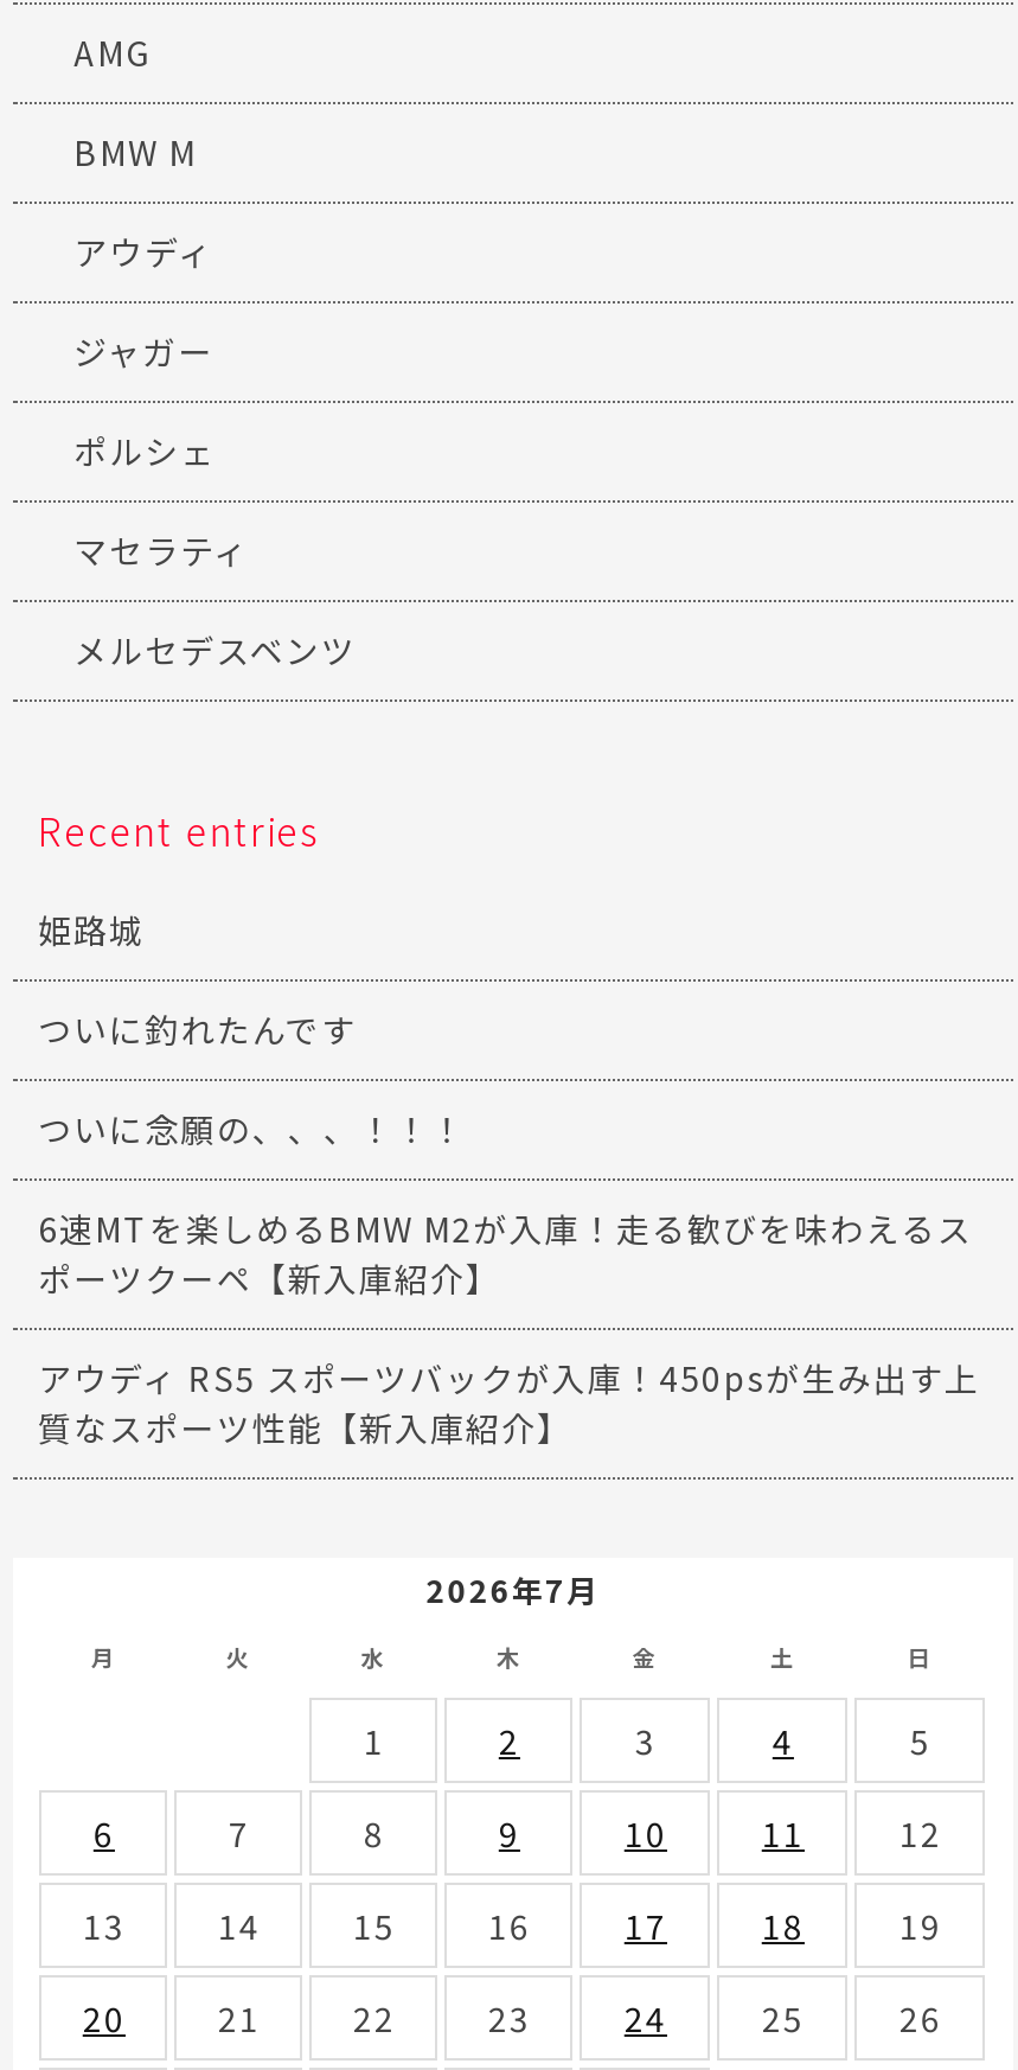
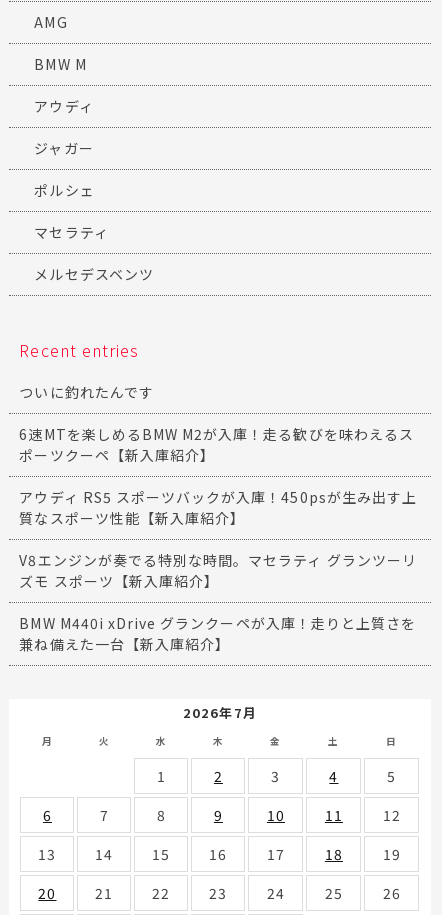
- 姫路城

moved up: ついに釣れたんです

- ついに念願の、、、！！！

moved up: 6速MTを楽しめるBMW M2が入庫！走る歓びを味わえるス | ポーツクーペ【新入庫紹介】 | アウディ RS5 スポーツバックが入庫！450psが生み出す上 | 質なスポーツ性能【新入庫紹介】

+ V8エンジンが奏でる特別な時間。マセラティ グランツーリ
+ ズモ スポーツ【新入庫紹介】
+ BMW M440i xDrive グランクーペが入庫！走りと上質さを
+ 兼ね備えた一台【新入庫紹介】
